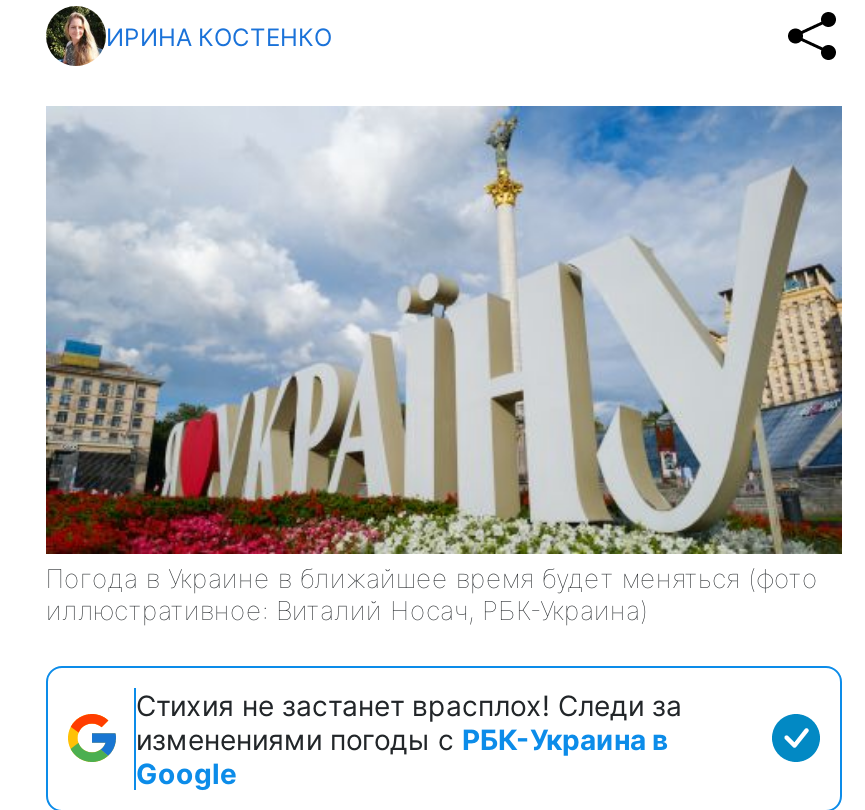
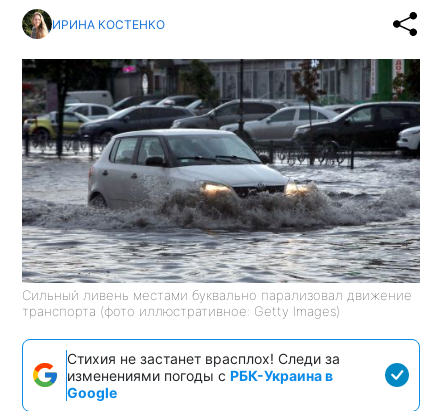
- [image]
- Погода в Украине в ближайшее время будет меняться (фото
- иллюстративное: Виталий Носач, РБК-Украина)
+ [image]
+ Сильный ливень местами буквально парализовал движение
+ транспорта (фото иллюстративное: Getty Images)
